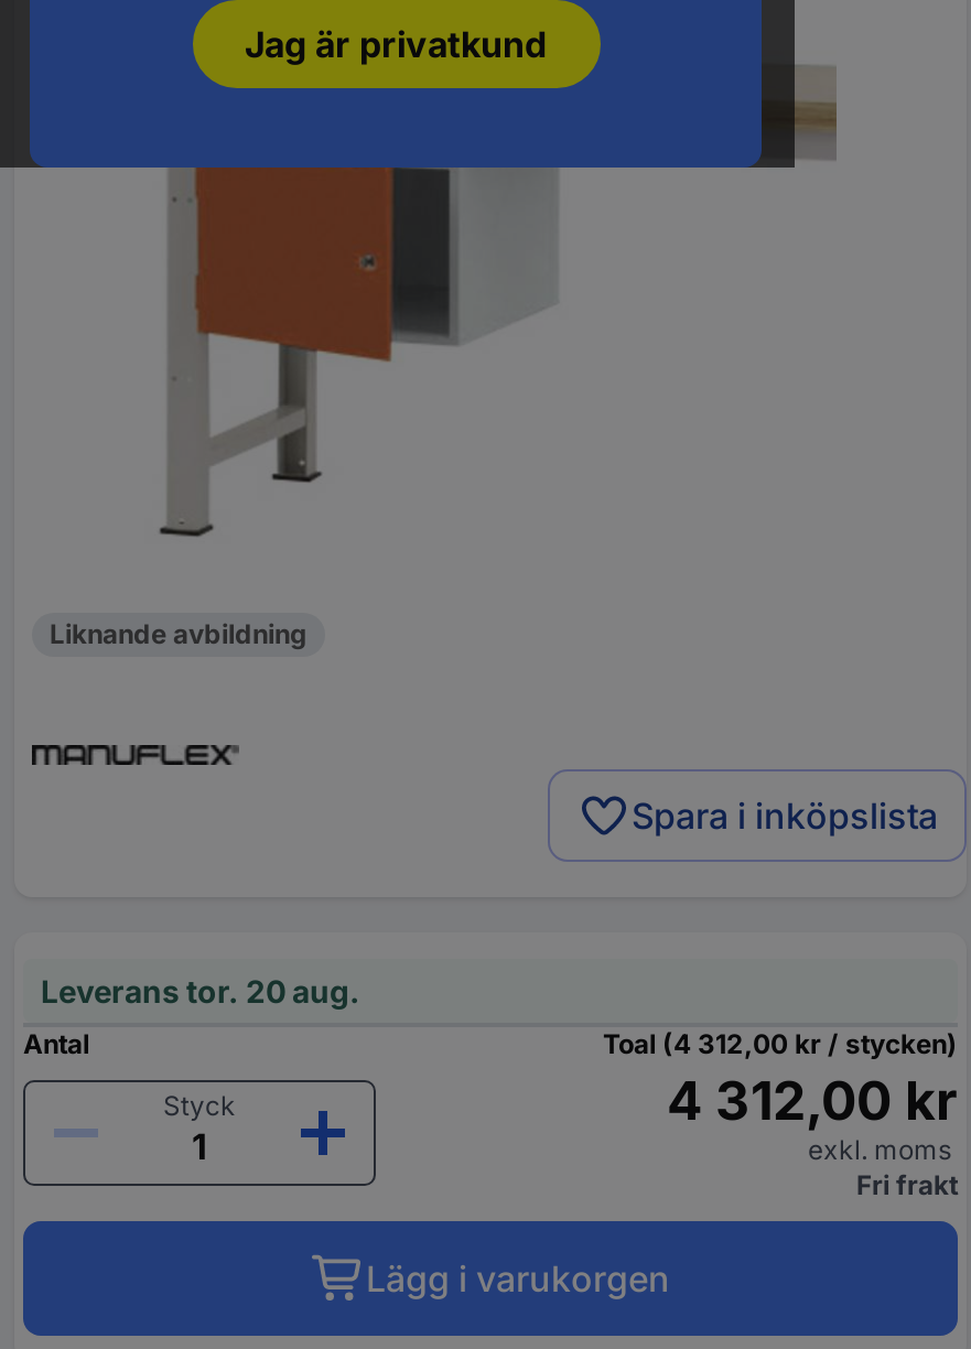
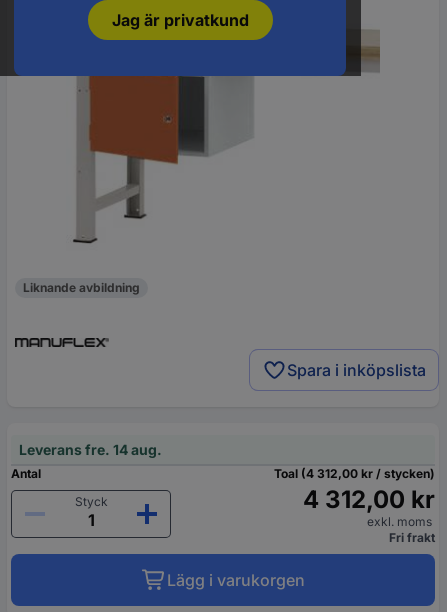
- Leverans tor. 20 aug.
+ Leverans fre. 14 aug.
